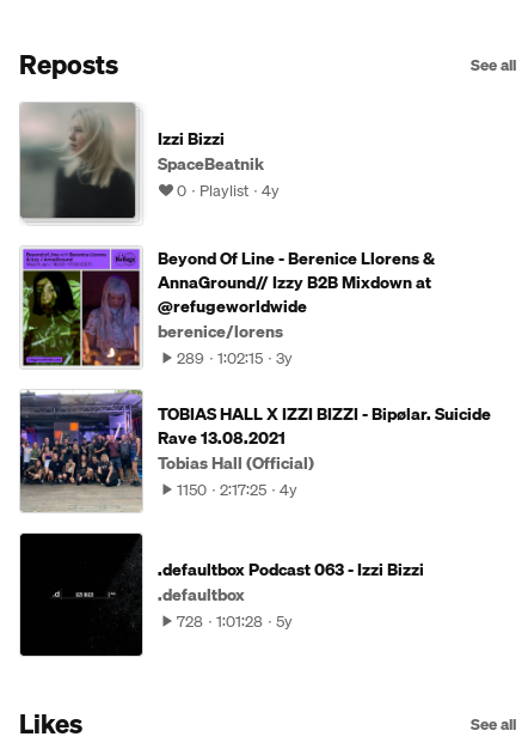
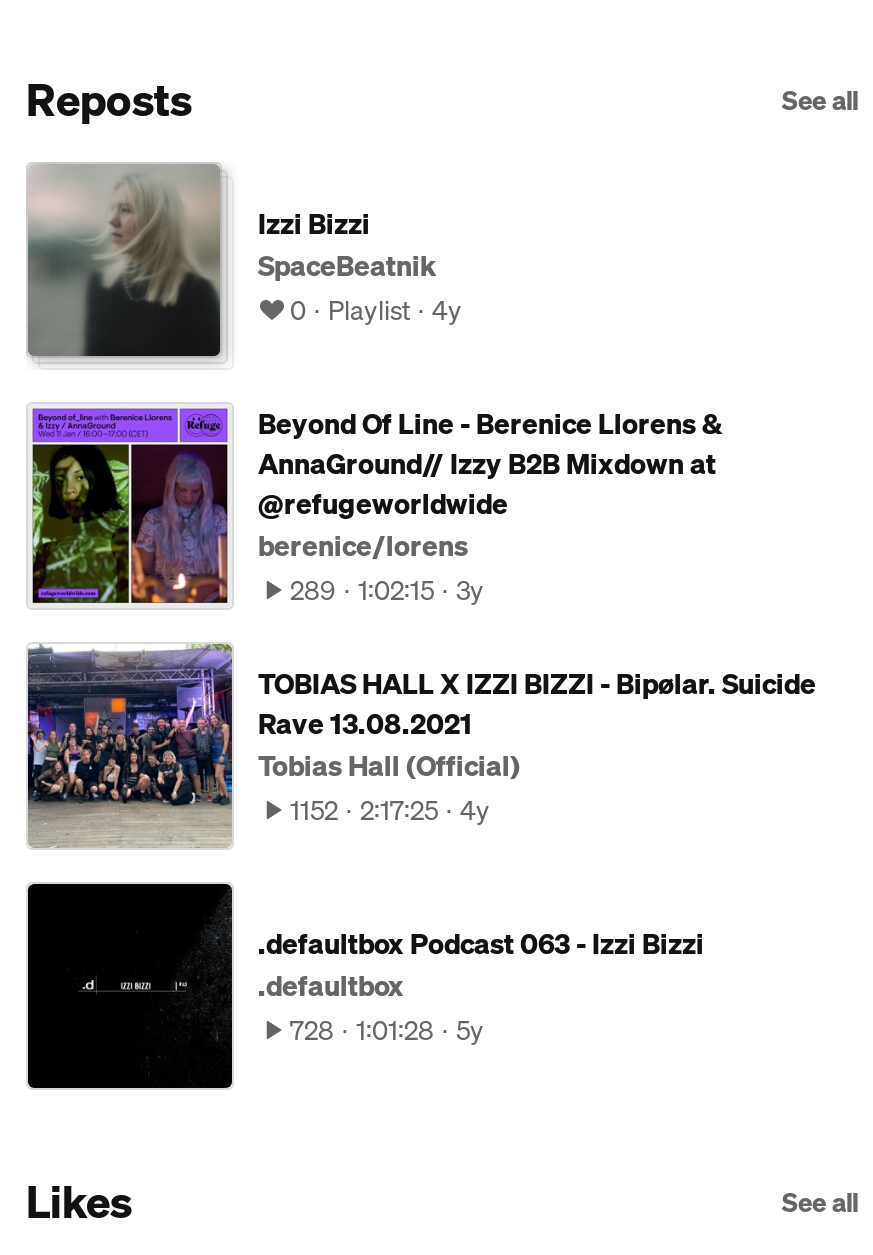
- 1150 2:17:25 4y
+ 1152 2:17:25 4y
